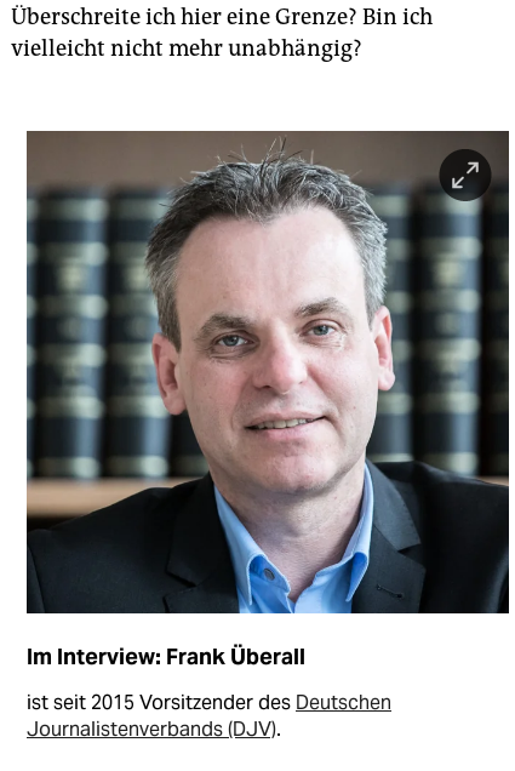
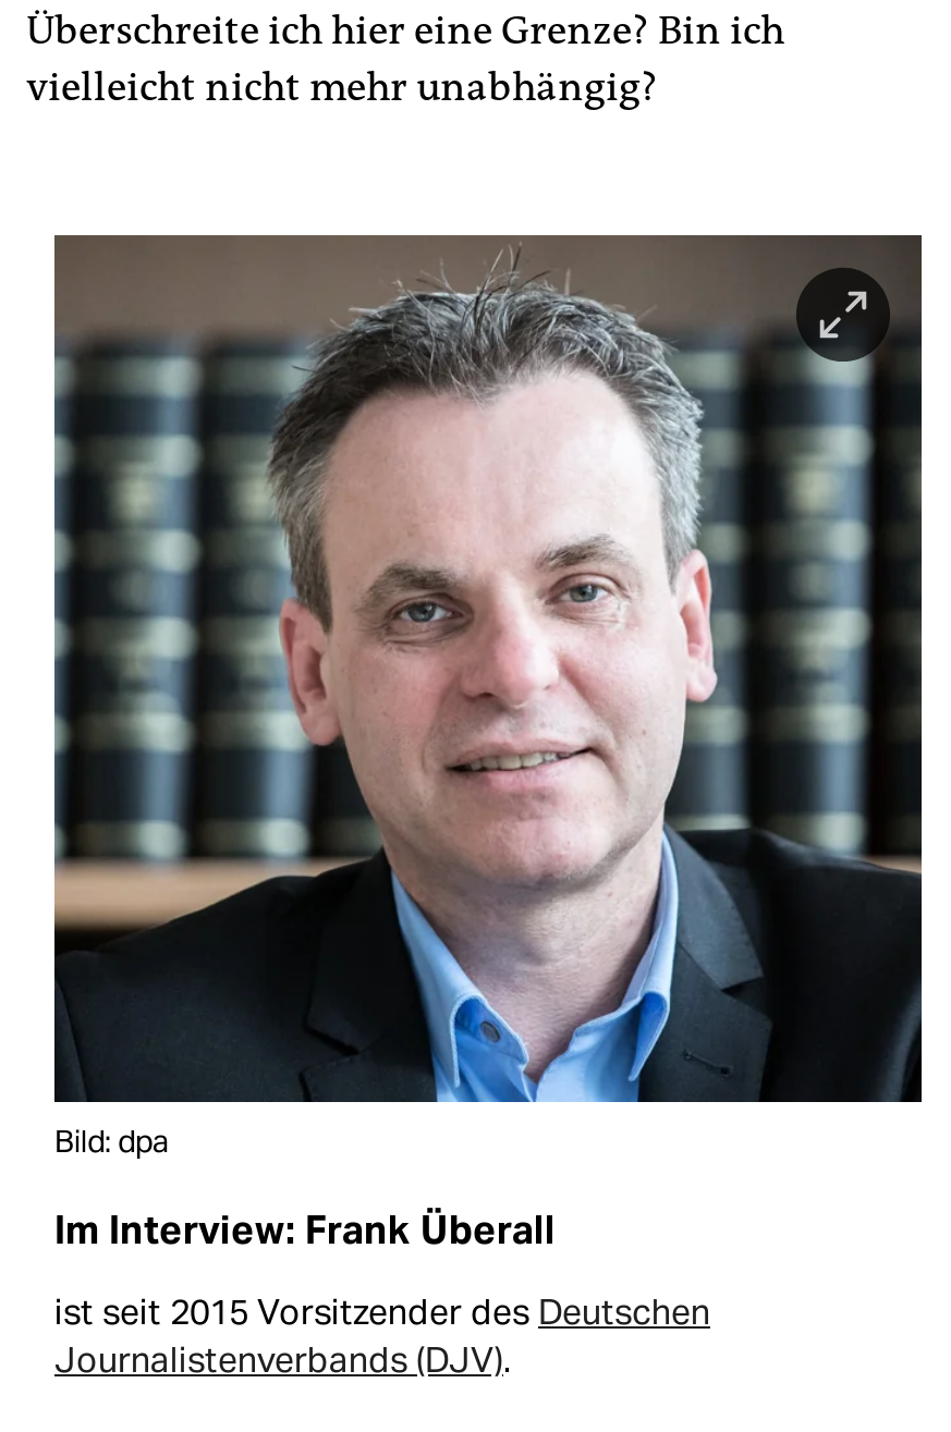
+ Bild: dpa
